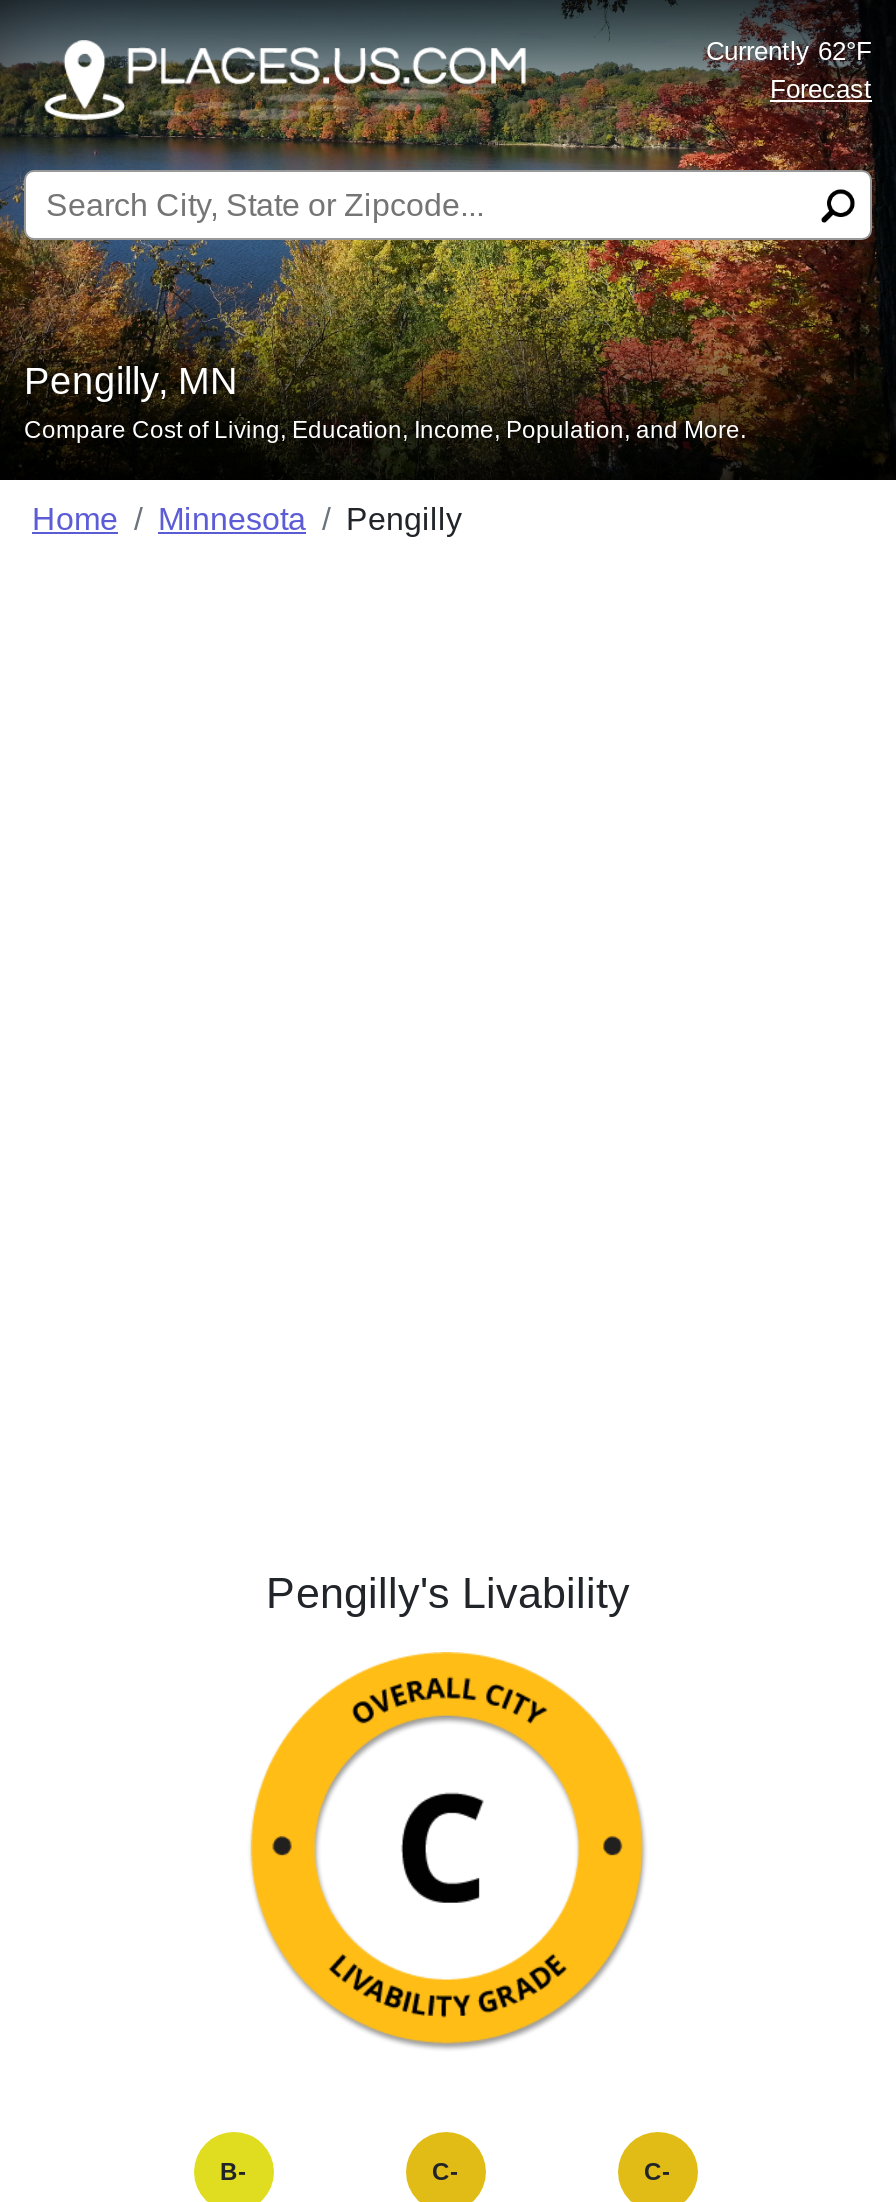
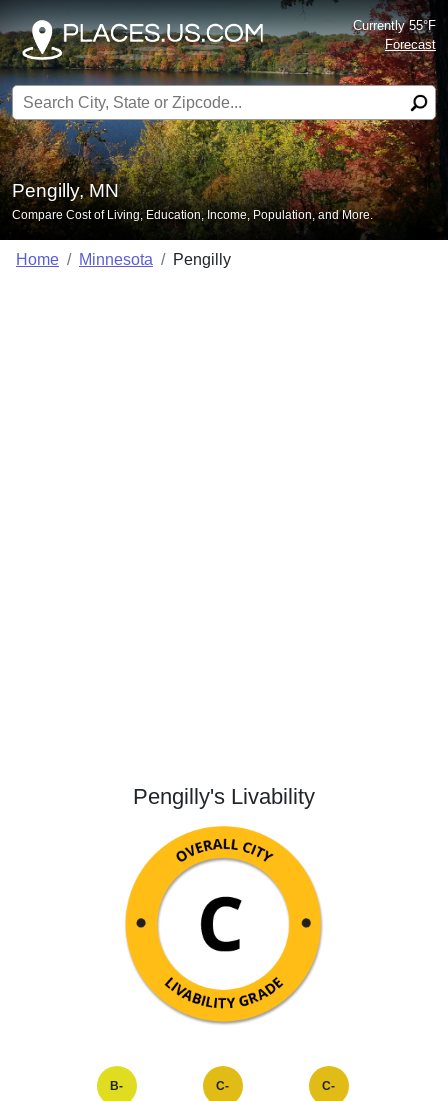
- Currently 62°F
+ Currently 55°F
